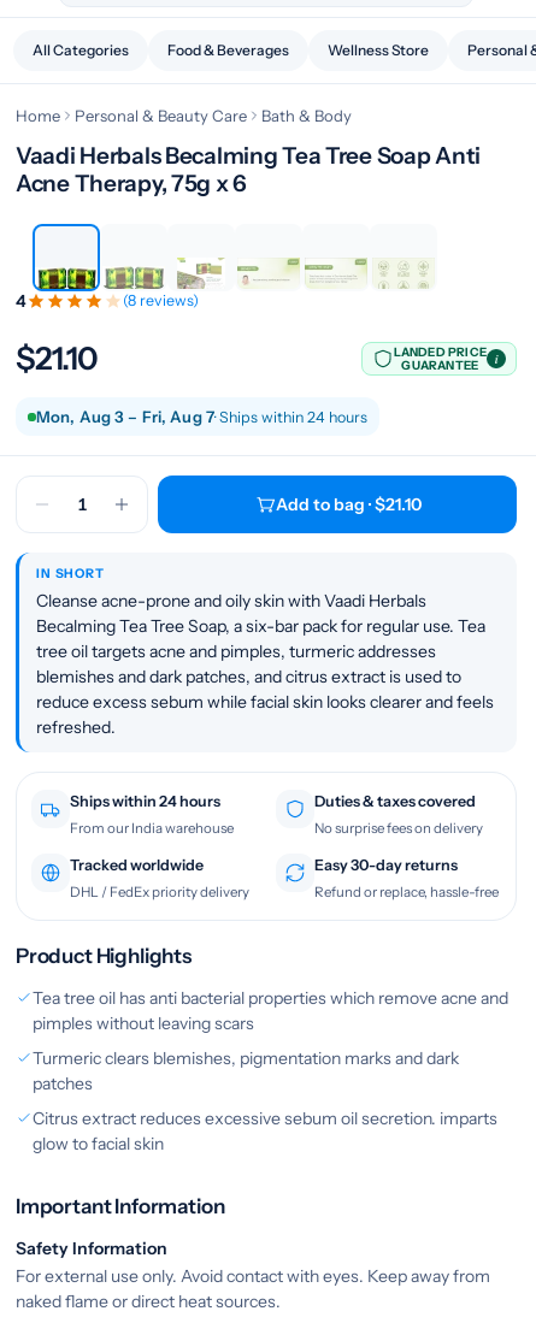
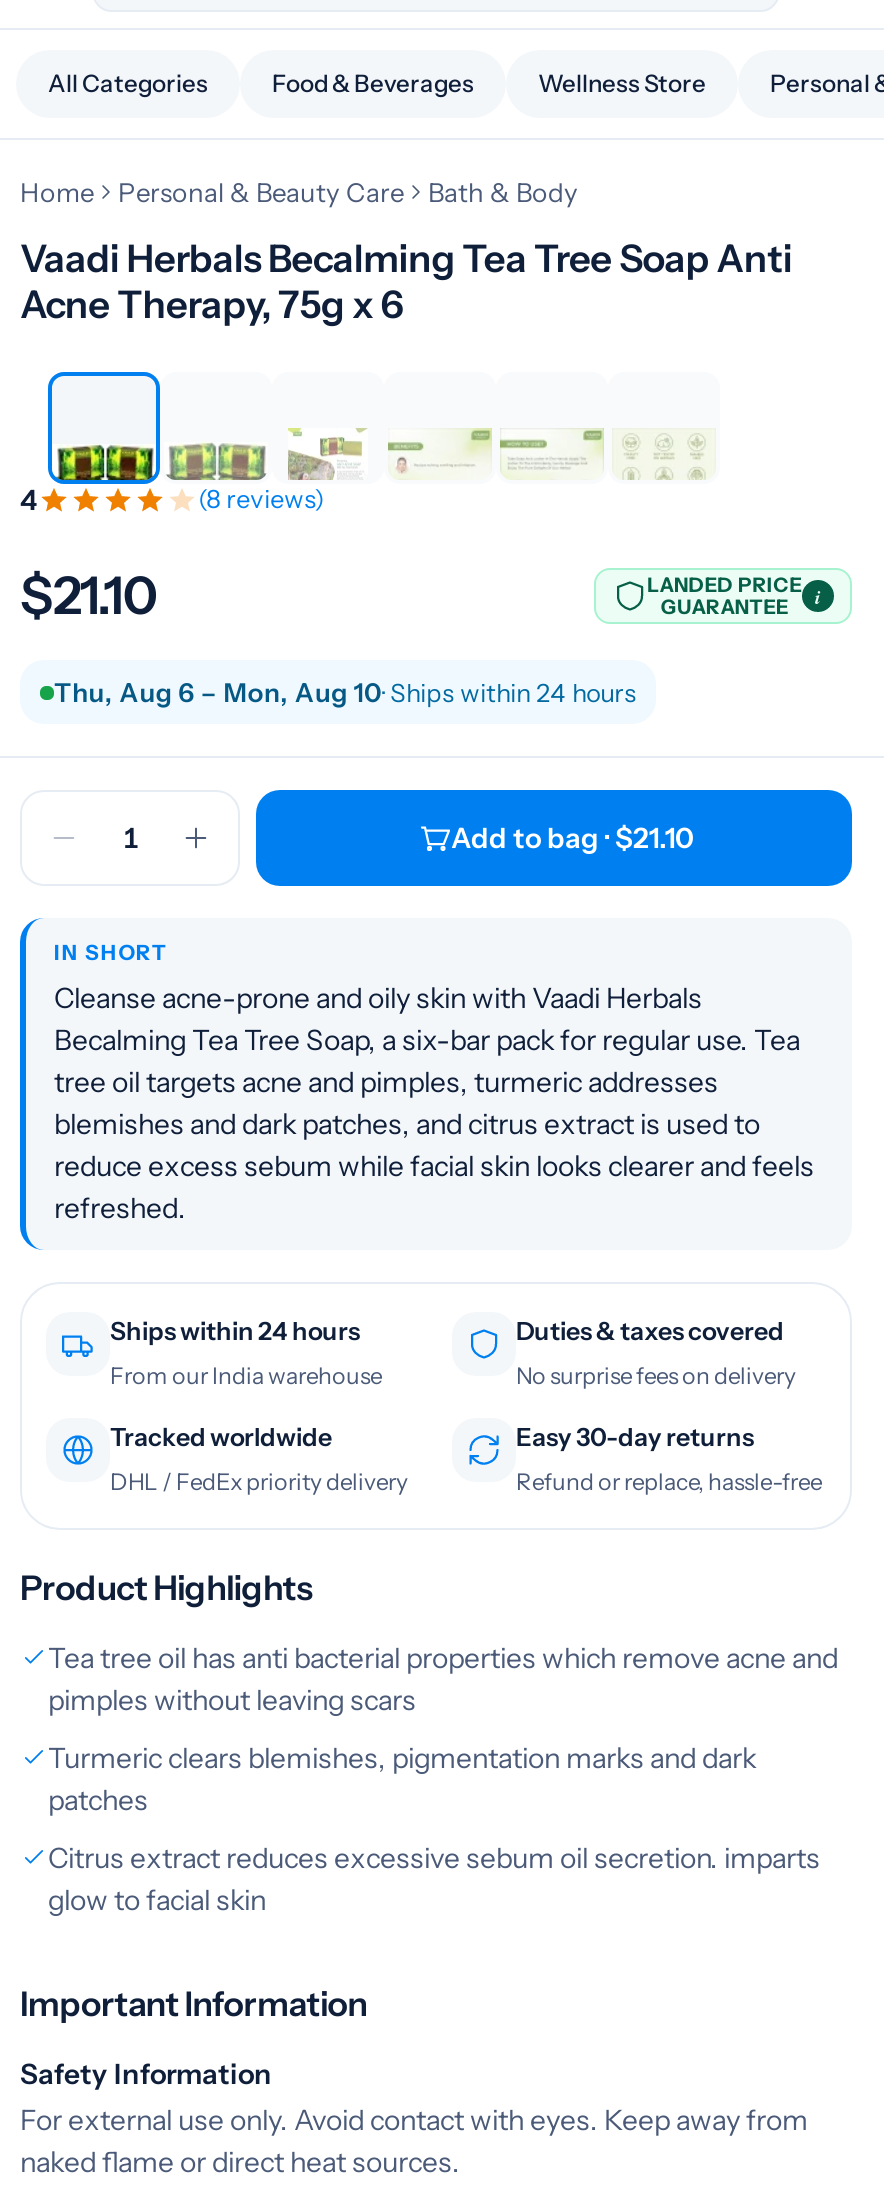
- Mon, Aug 3 – Fri, Aug 7 · Ships within 24 hours
+ Thu, Aug 6 – Mon, Aug 10 · Ships within 24 hours
